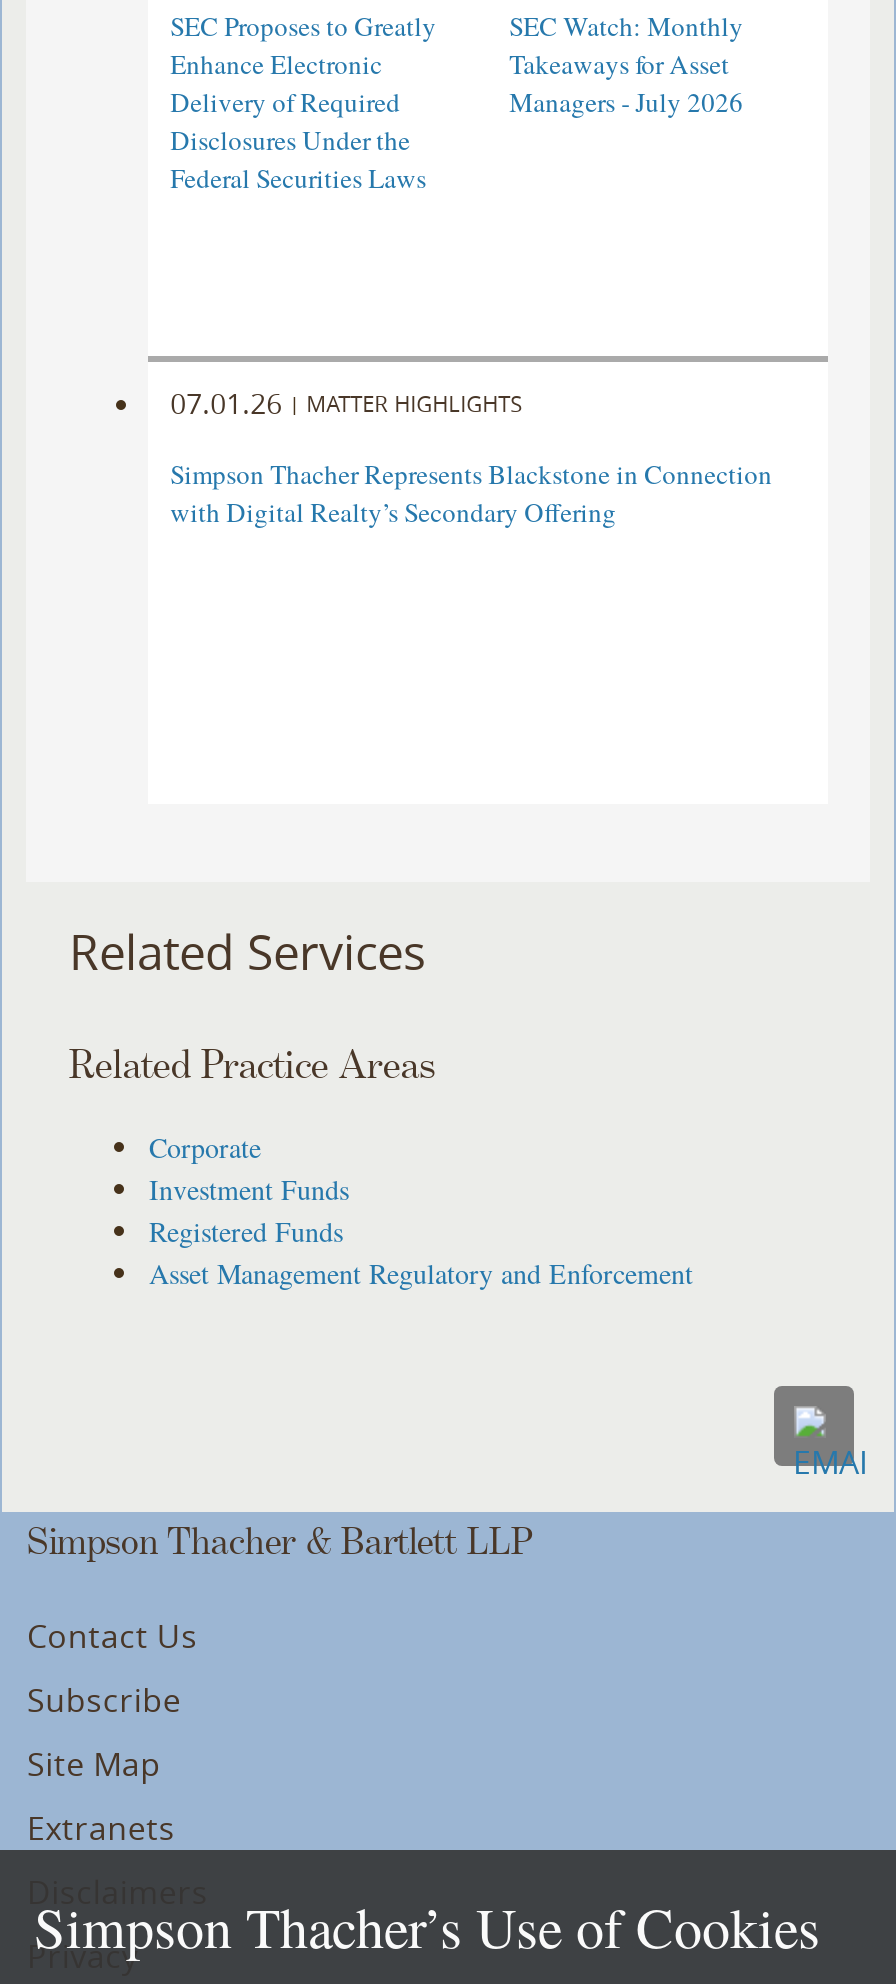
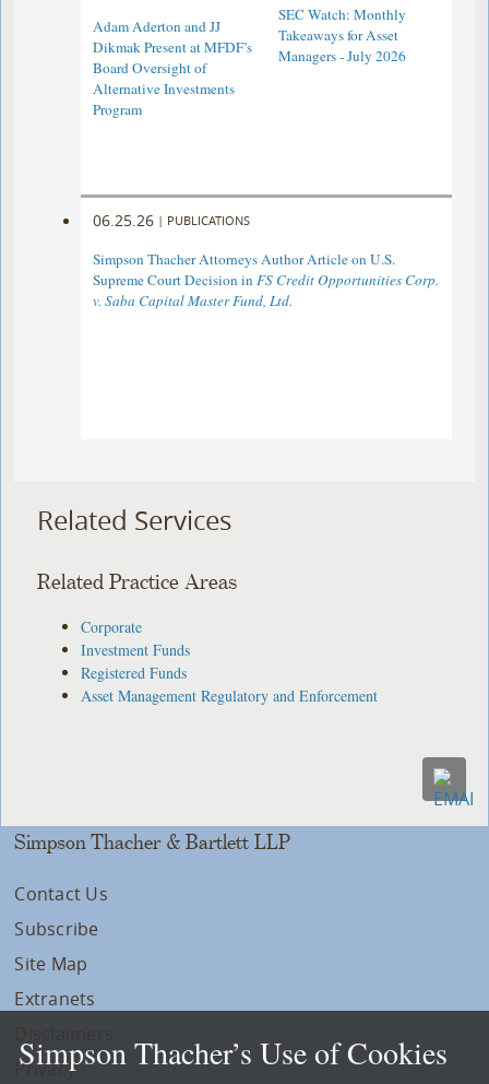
- SEC Proposes to Greatly
- Enhance Electronic
- Delivery of Required
- Disclosures Under the
- Federal Securities Laws
+ Adam Aderton and JJ
+ Dikmak Present at MFDF’s
+ Board Oversight of
+ Alternative Investments
+ Program

- 07.01.26
- MATTER HIGHLIGHTS
+ 06.25.26
+ PUBLICATIONS

- Simpson Thacher Represents Blackstone in Connection
- with Digital Realty’s Secondary Offering
+ Simpson Thacher Attorneys Author Article on U.S.
+ Supreme Court Decision in FS Credit Opportunities Corp.
+ v. Saba Capital Master Fund, Ltd.
